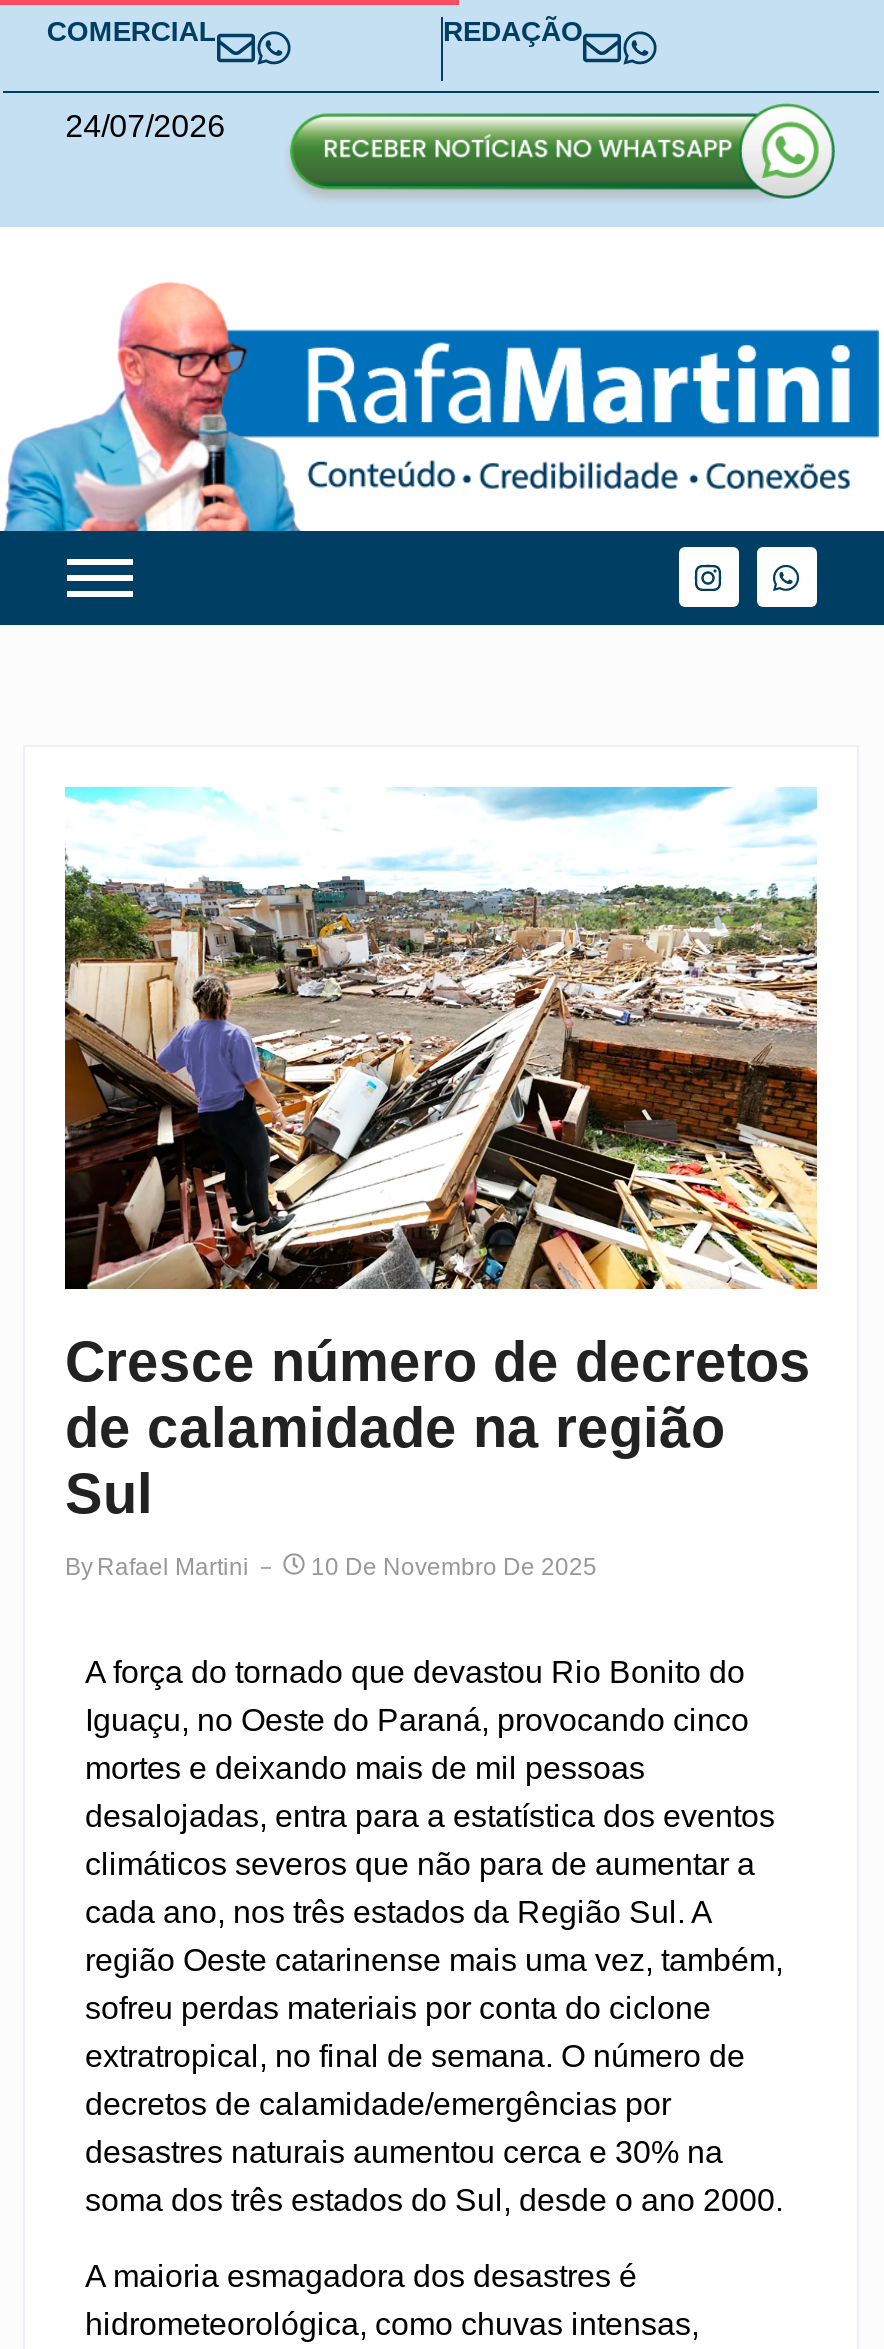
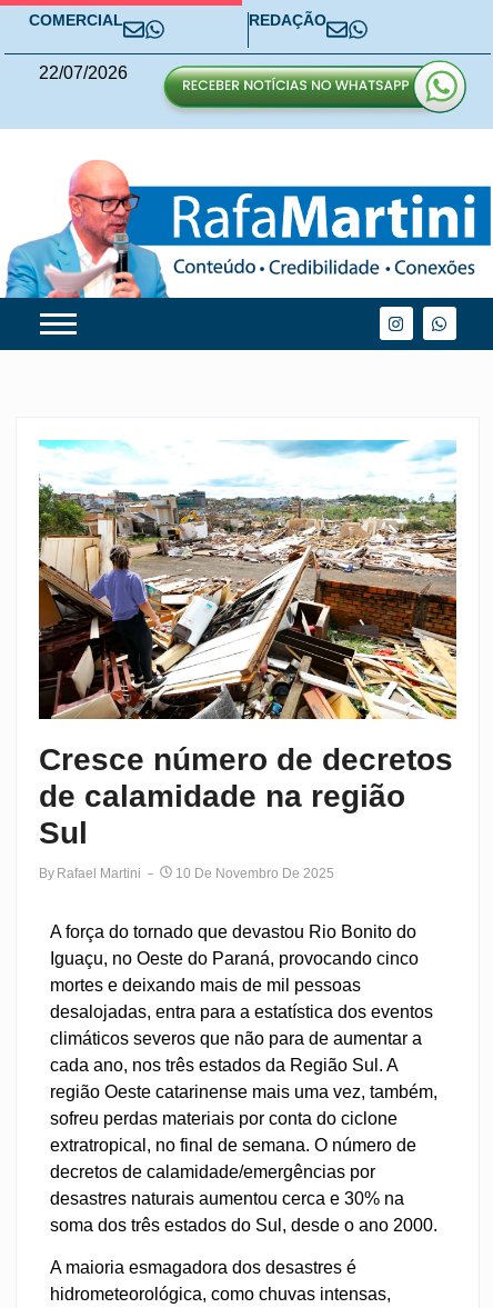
- 24/07/2026
+ 22/07/2026
